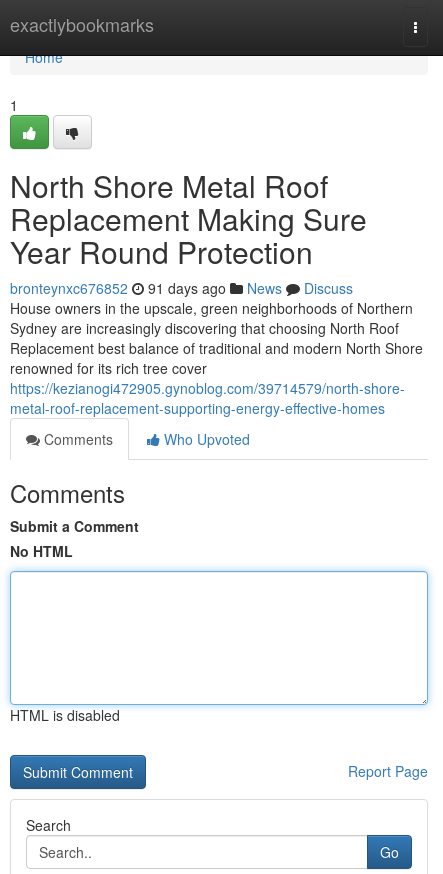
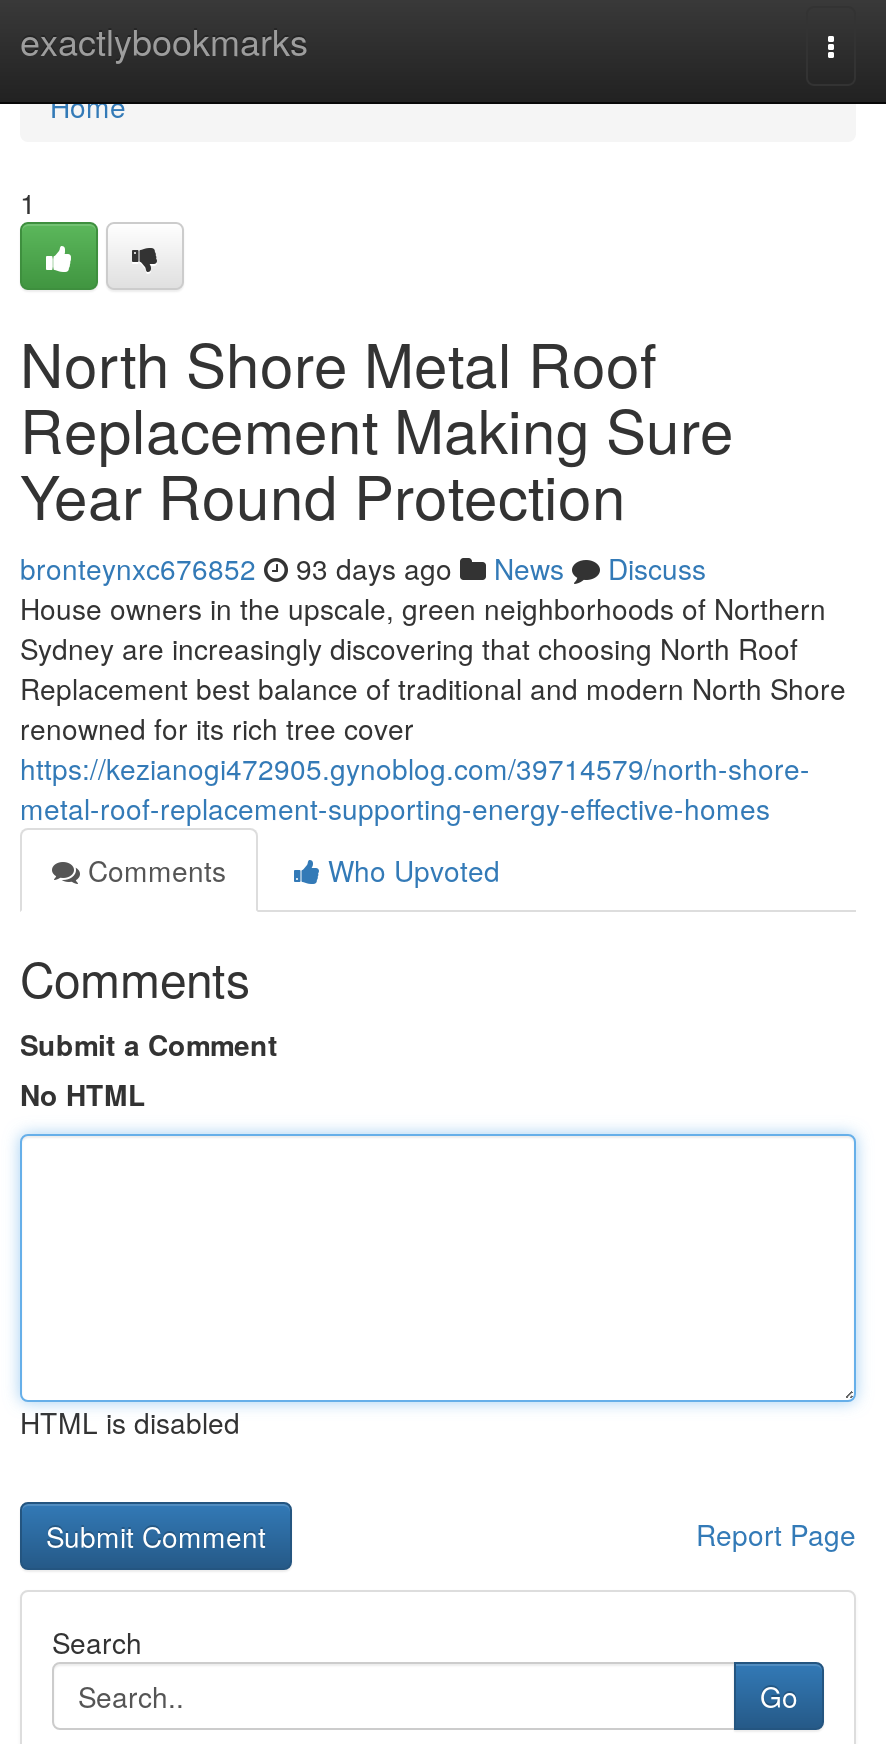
- bronteynxc676852 91 days ago News Discuss
+ bronteynxc676852 93 days ago News Discuss
